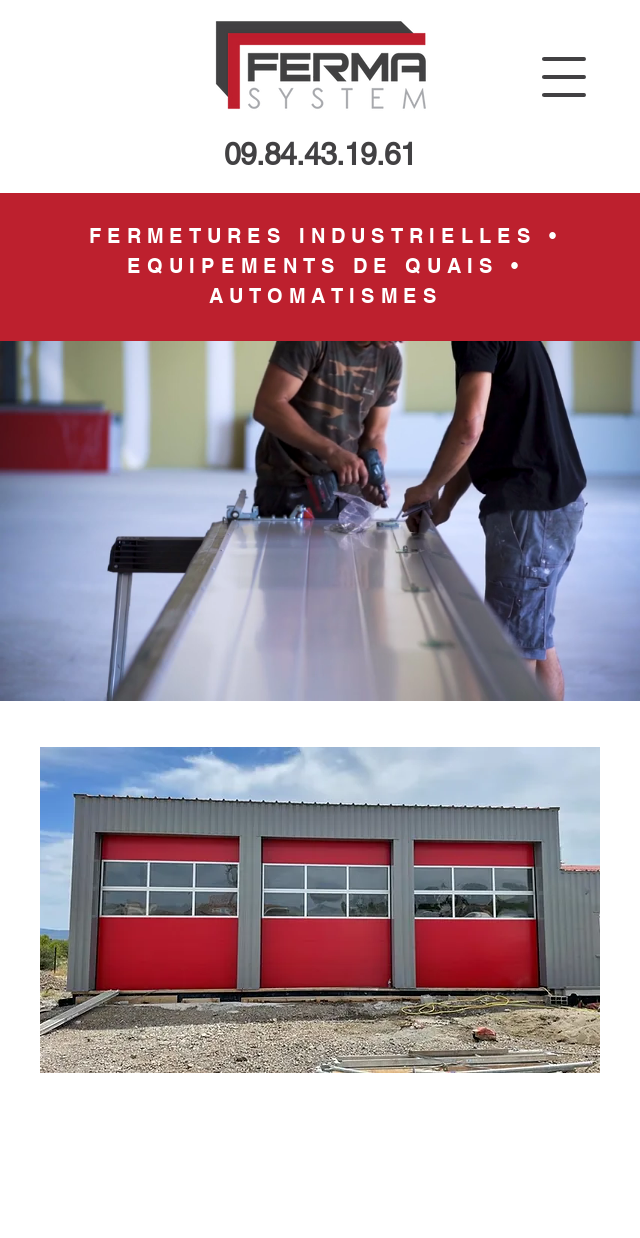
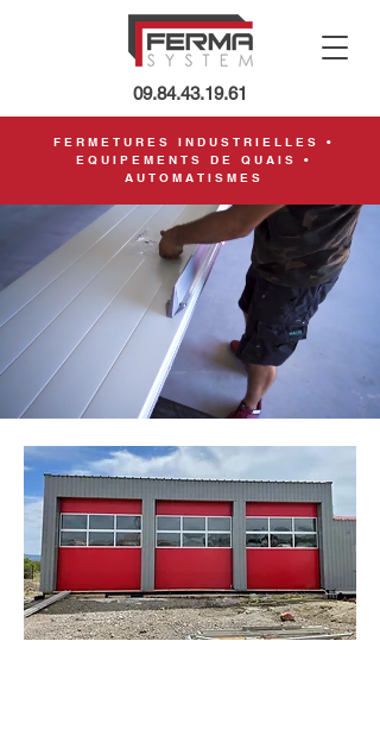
- [image]
+ [image]
